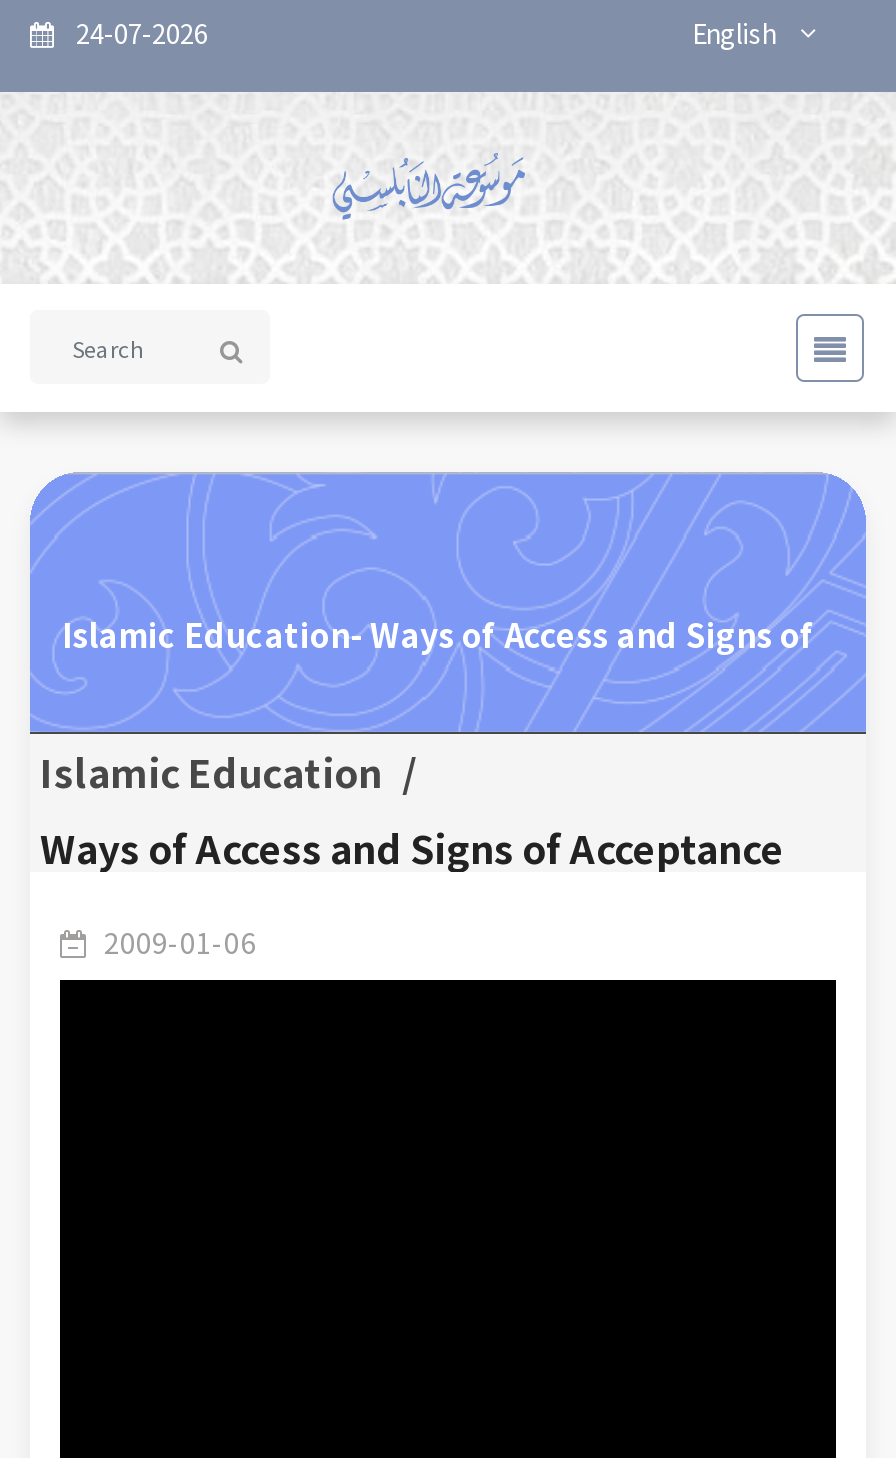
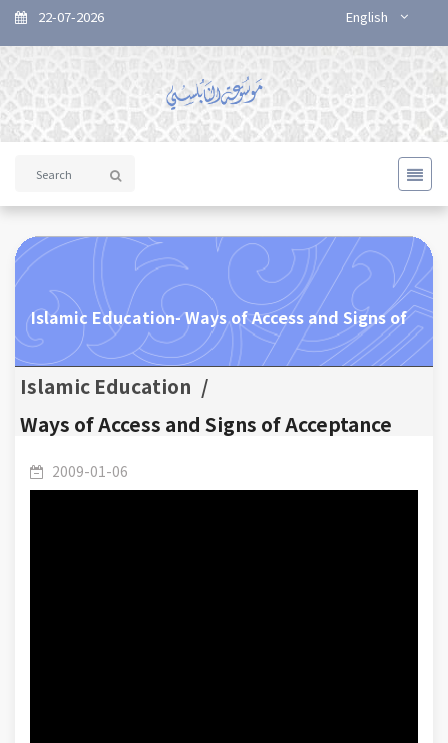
- 24-07-2026
+ 22-07-2026
